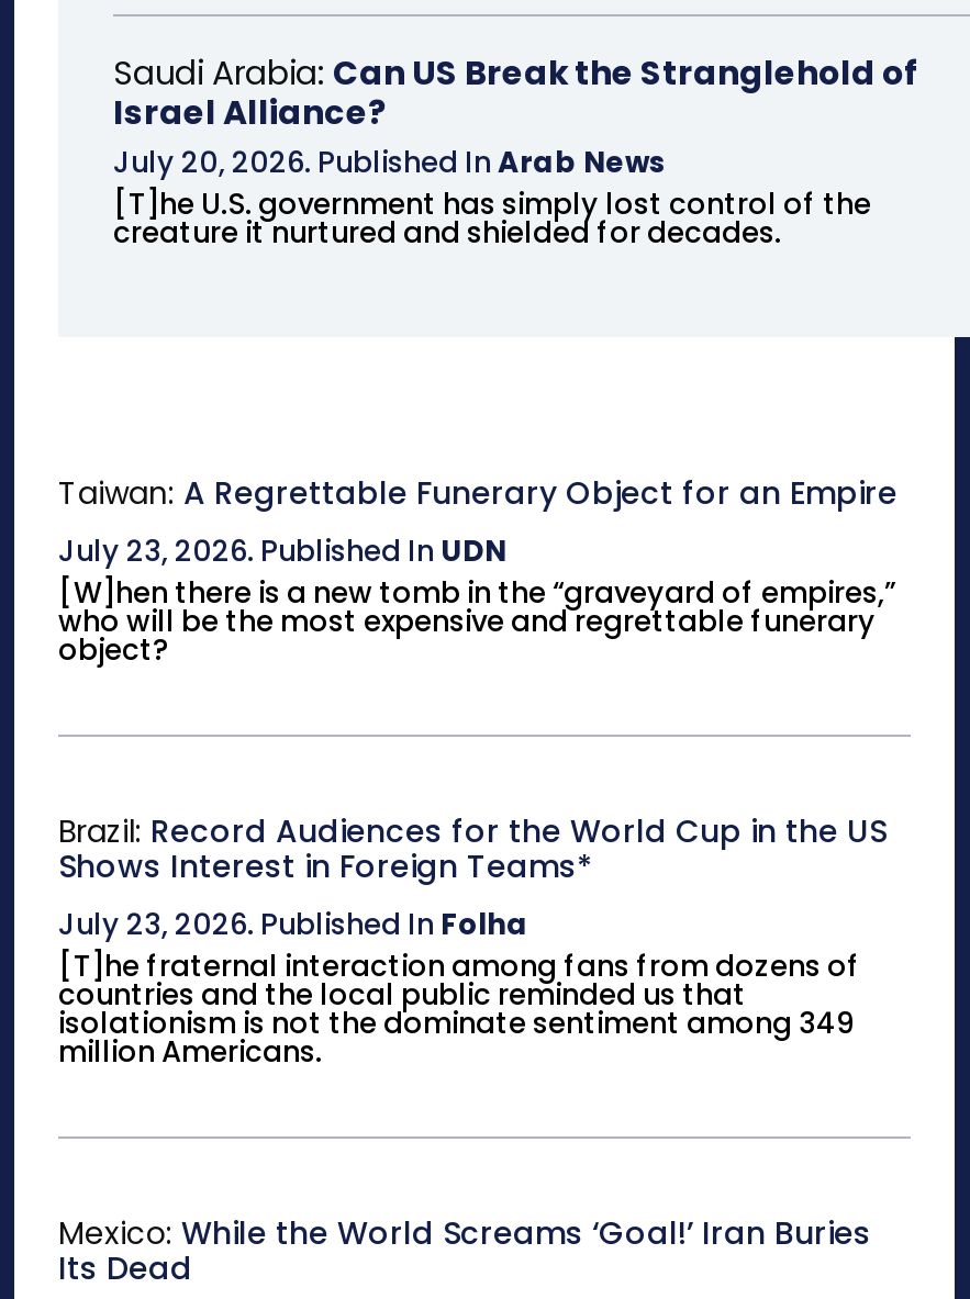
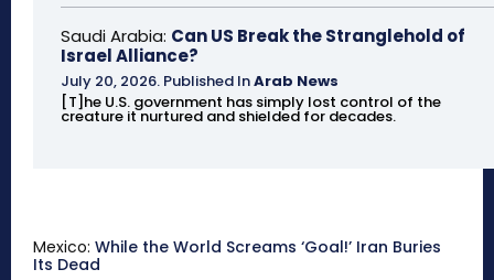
- Taiwan: A Regrettable Funerary Object for an Empire
- July 23, 2026. Published In UDN
- [W]hen there is a new tomb in the “graveyard of empires,”
- who will be the most expensive and regrettable funerary
- object?

- Brazil: Record Audiences for the World Cup in the US
- Shows Interest in Foreign Teams*
- July 23, 2026. Published In Folha
- [T]he fraternal interaction among fans from dozens of
- countries and the local public reminded us that
- isolationism is not the dominate sentiment among 349
- million Americans.
